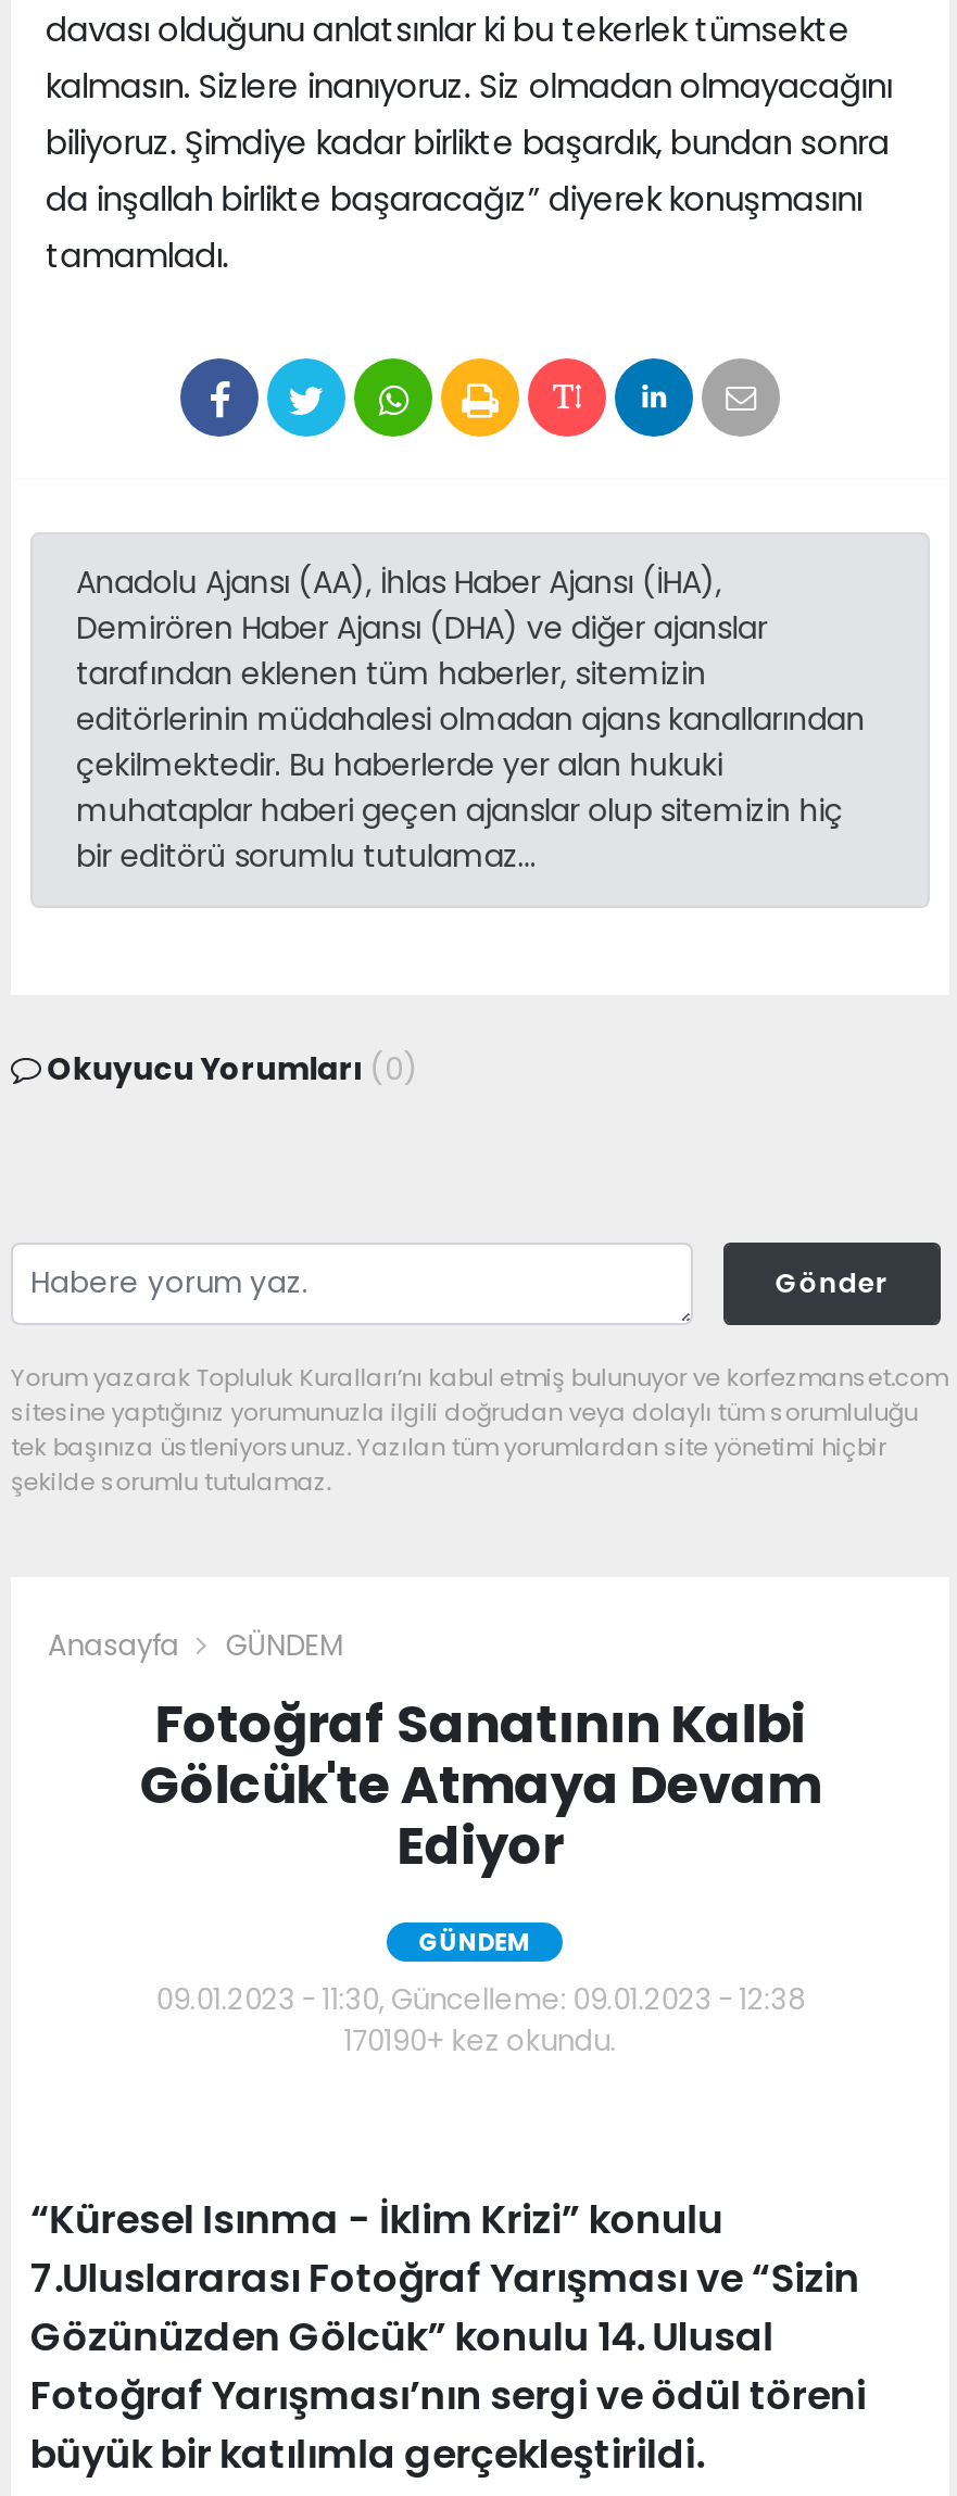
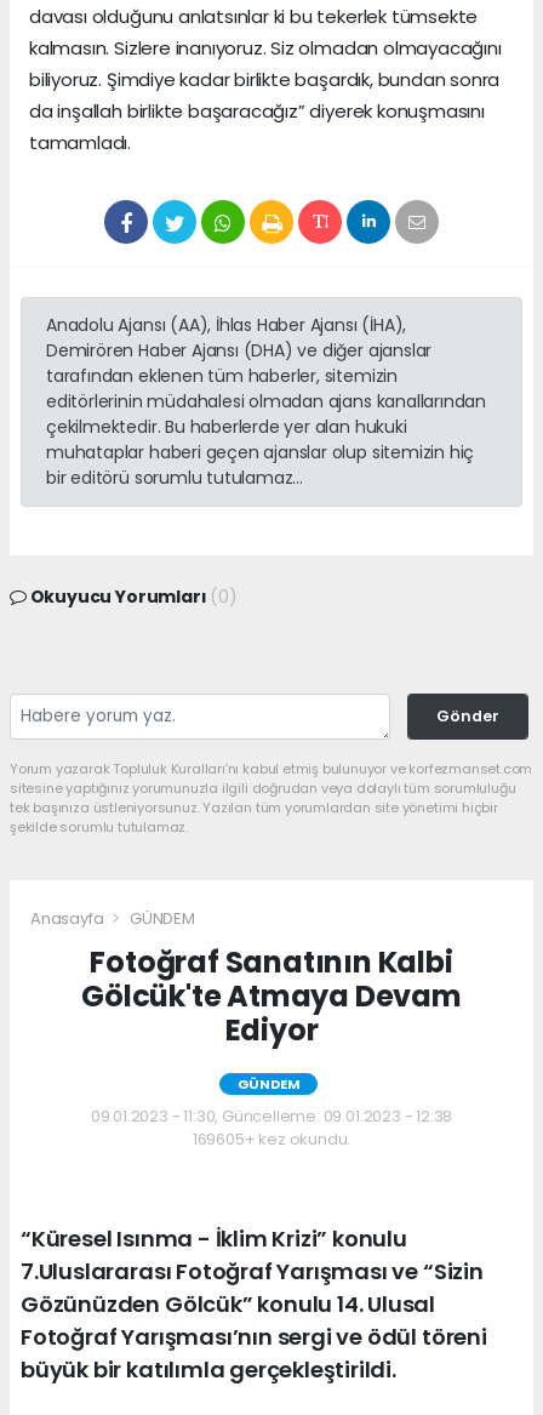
- 170190+ kez okundu.
+ 169605+ kez okundu.
